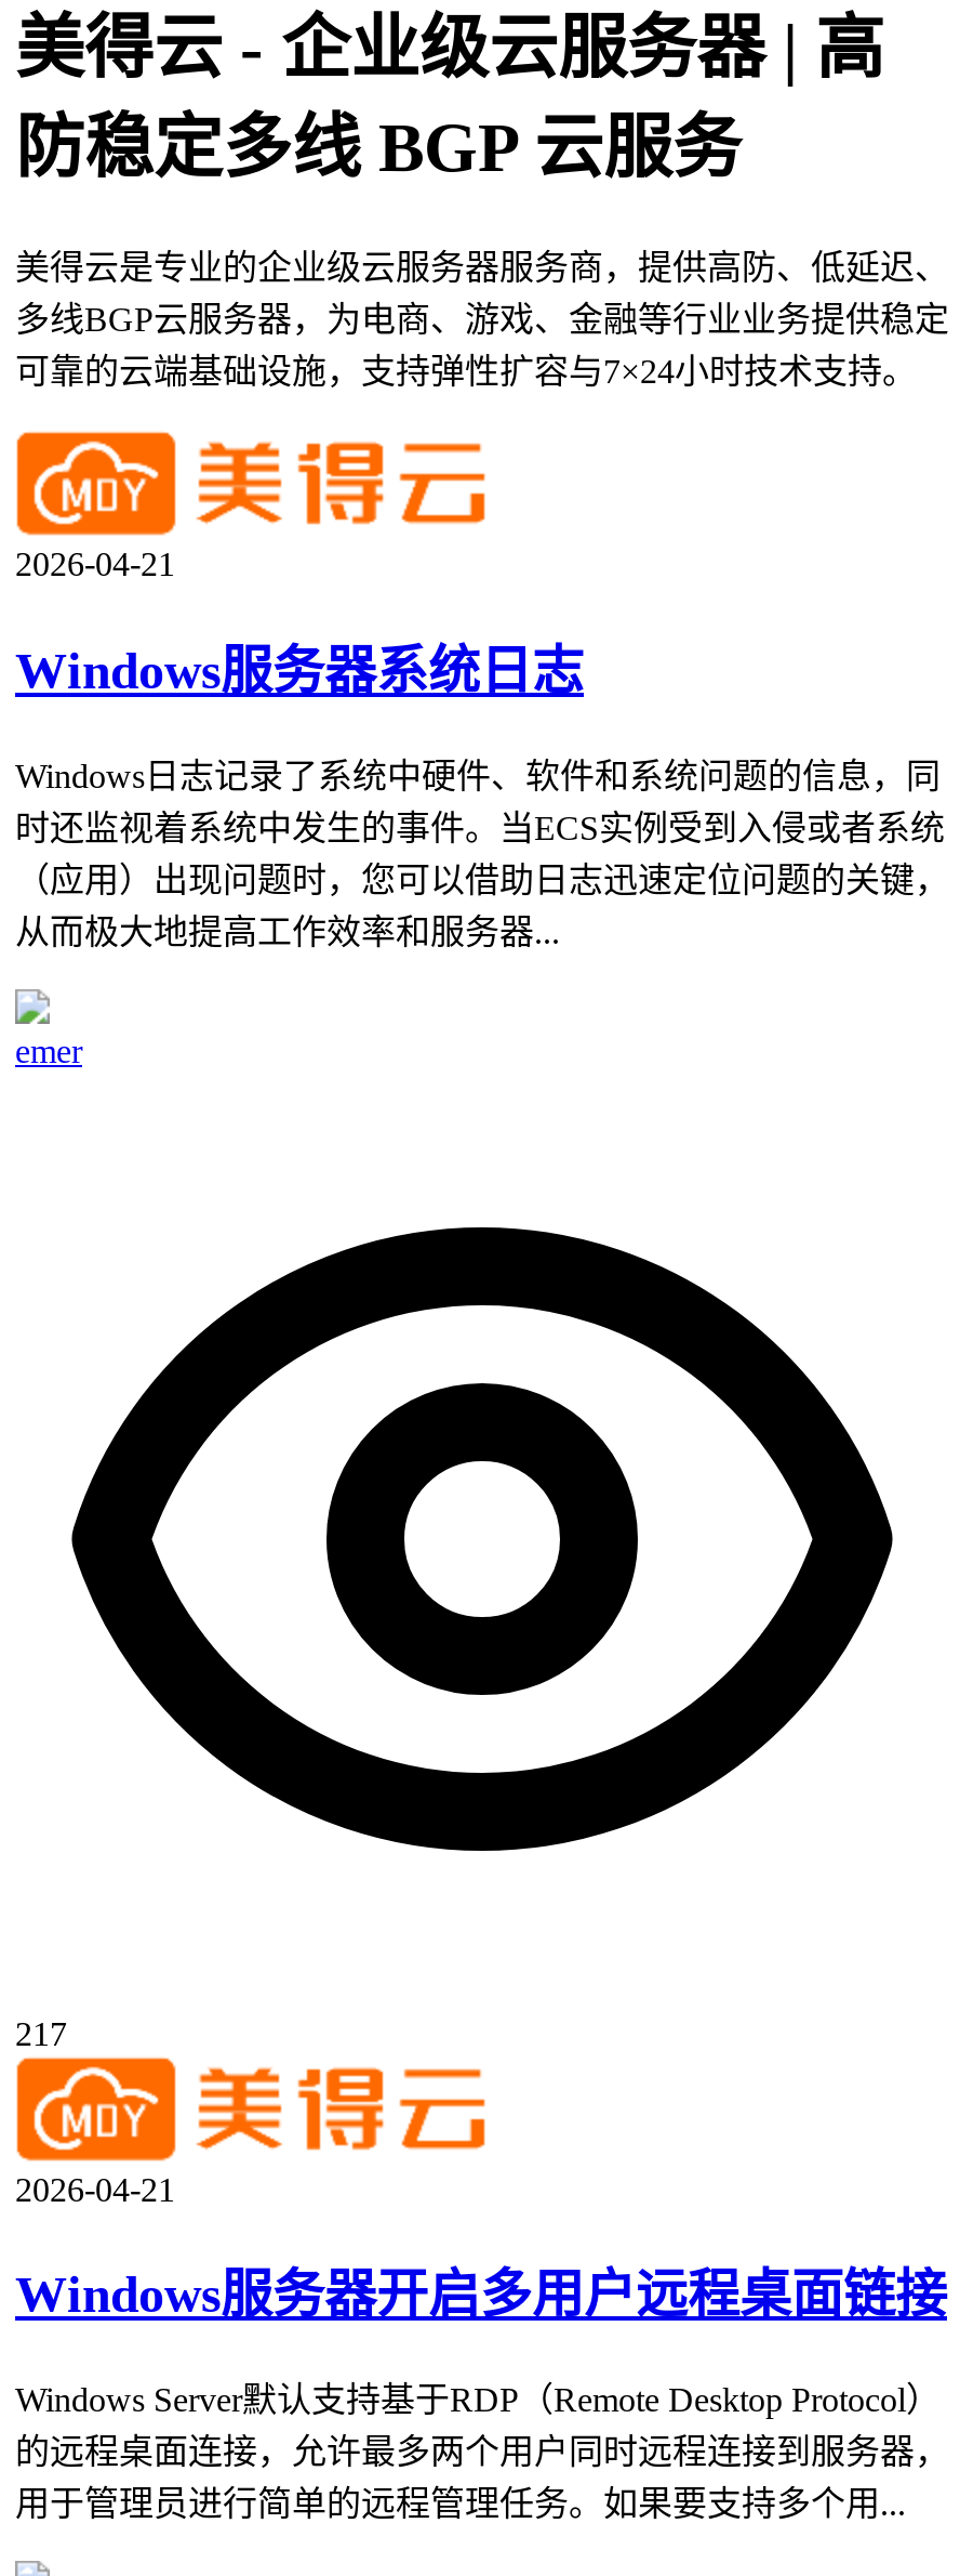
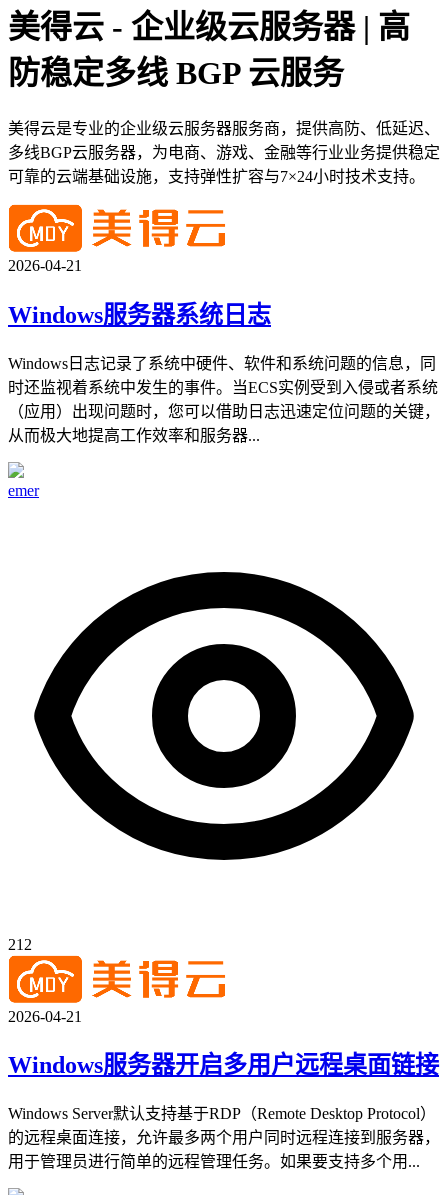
- 217
+ 212
